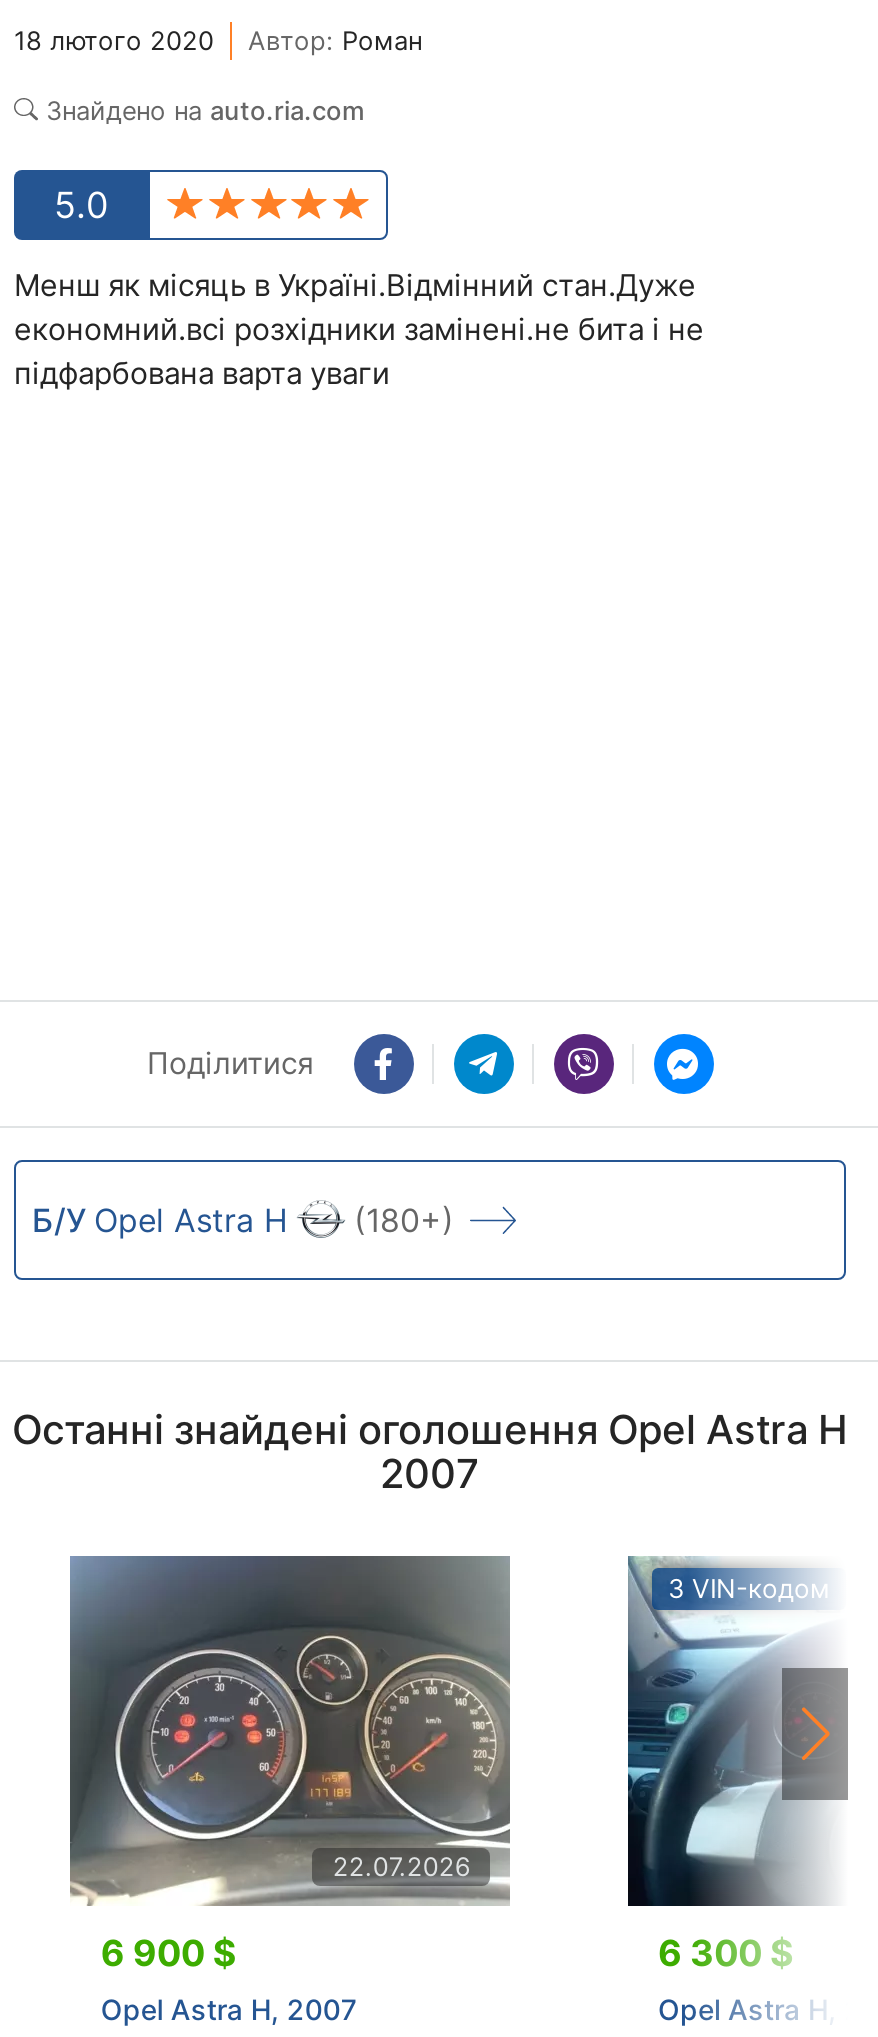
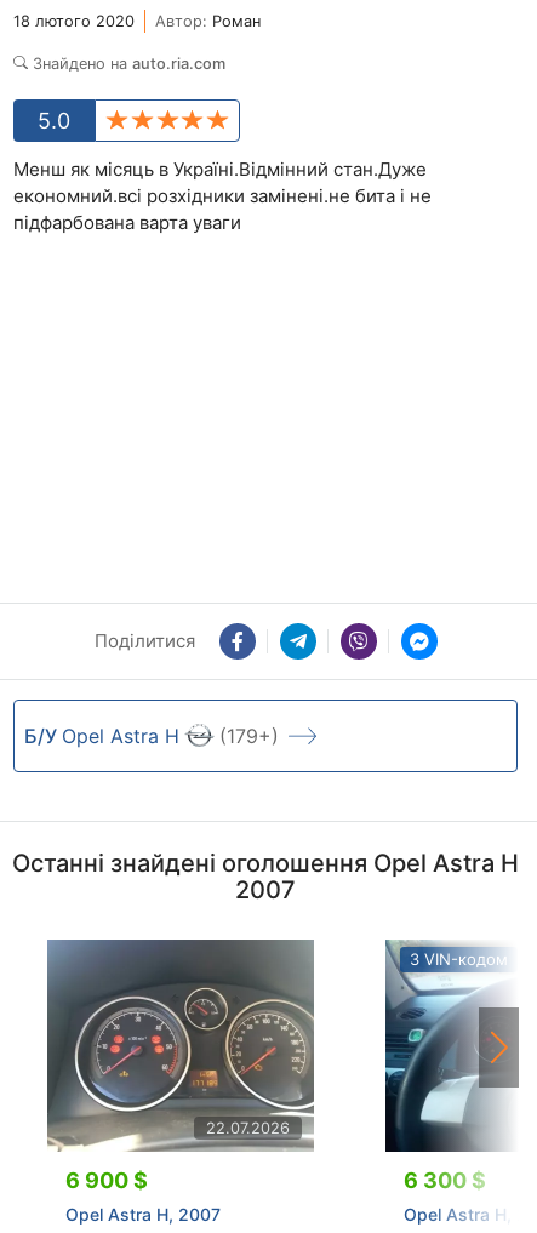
- Б/У Opel Astra H (180+)
+ Б/У Opel Astra H (179+)
